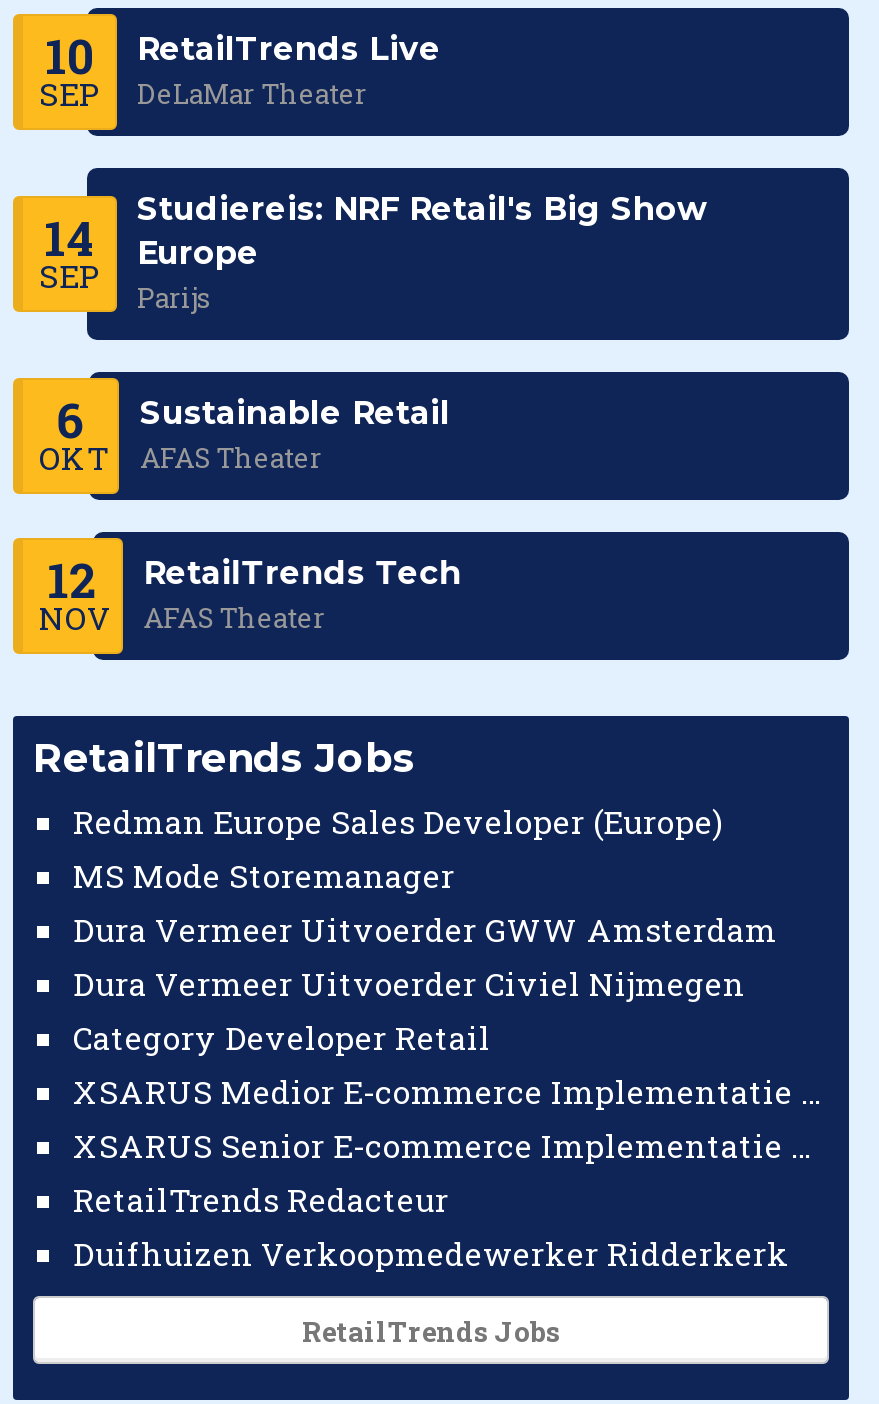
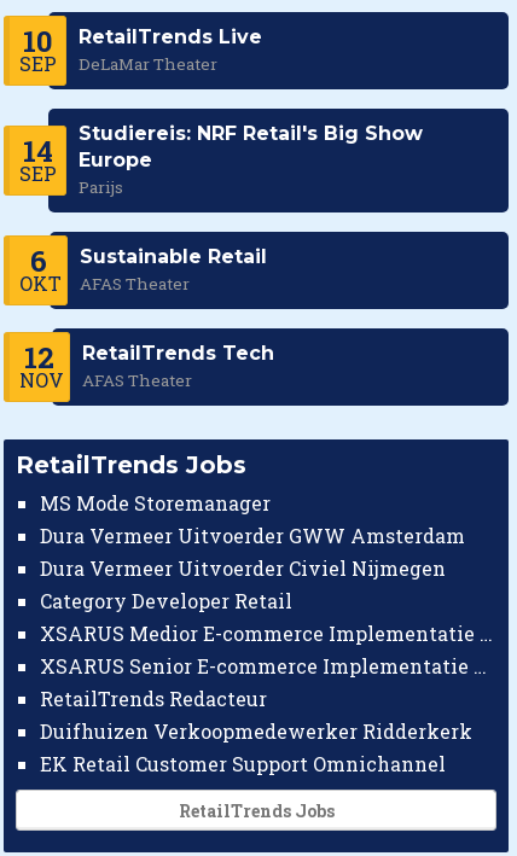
- Redman Europe Sales Developer (Europe)

moved up: MS Mode Storemanager | Dura Vermeer Uitvoerder GWW Amsterdam | Dura Vermeer Uitvoerder Civiel Nijmegen | Category Developer Retail | RetailTrends Redacteur | Duifhuizen Verkoopmedewerker Ridderkerk

+ EK Retail Customer Support Omnichannel
